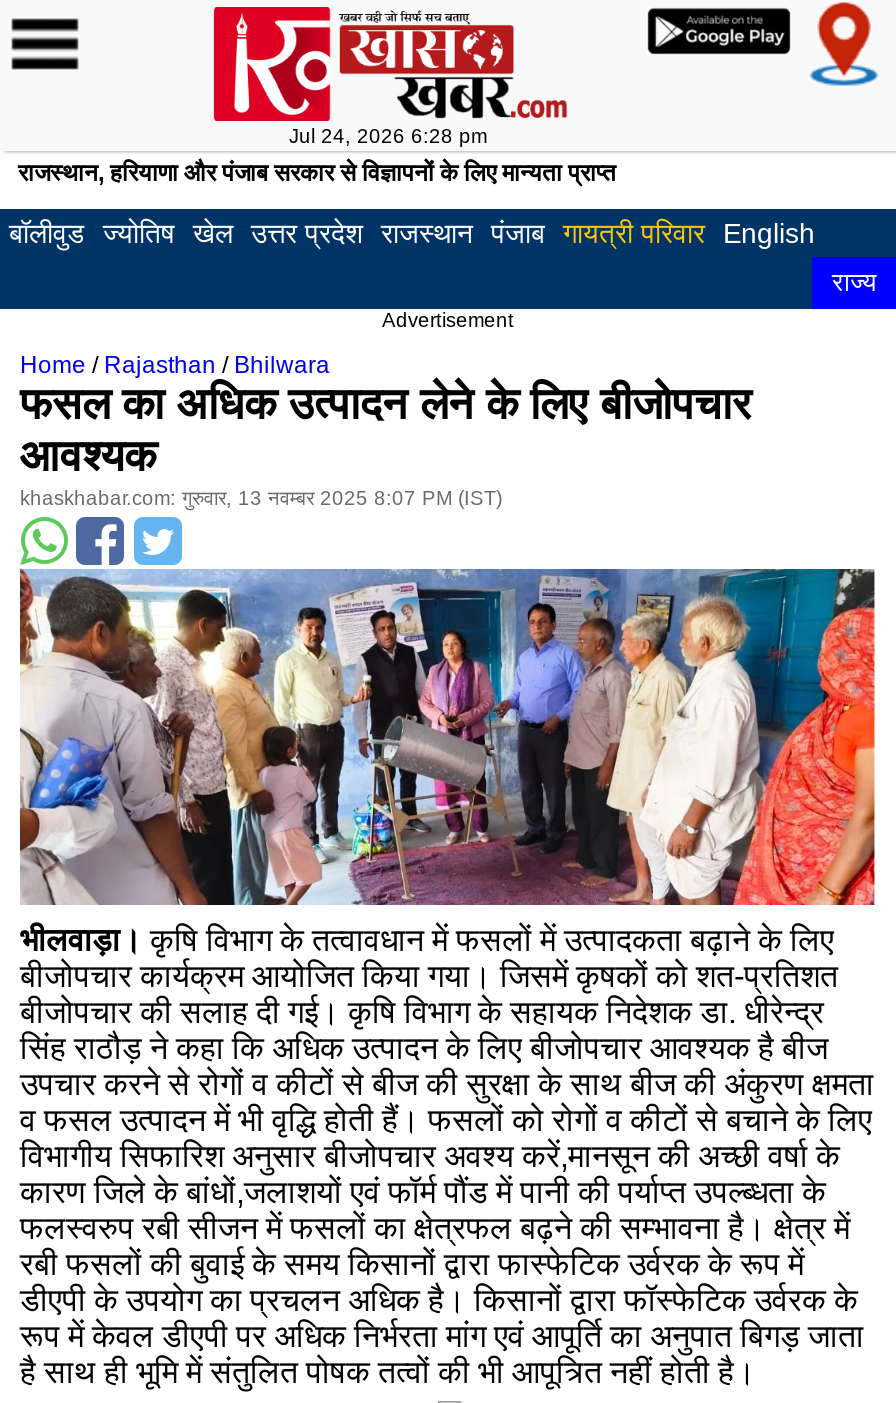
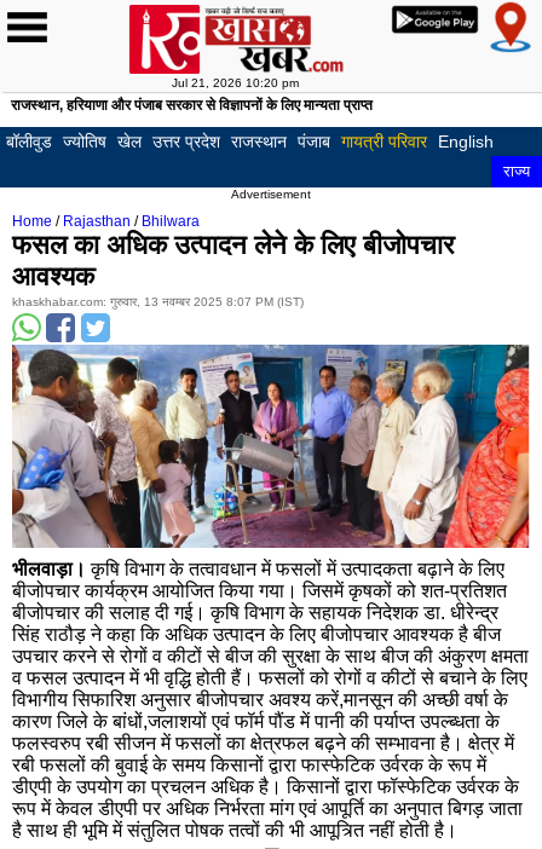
- Jul 24, 2026 6:28 pm
+ Jul 21, 2026 10:20 pm
